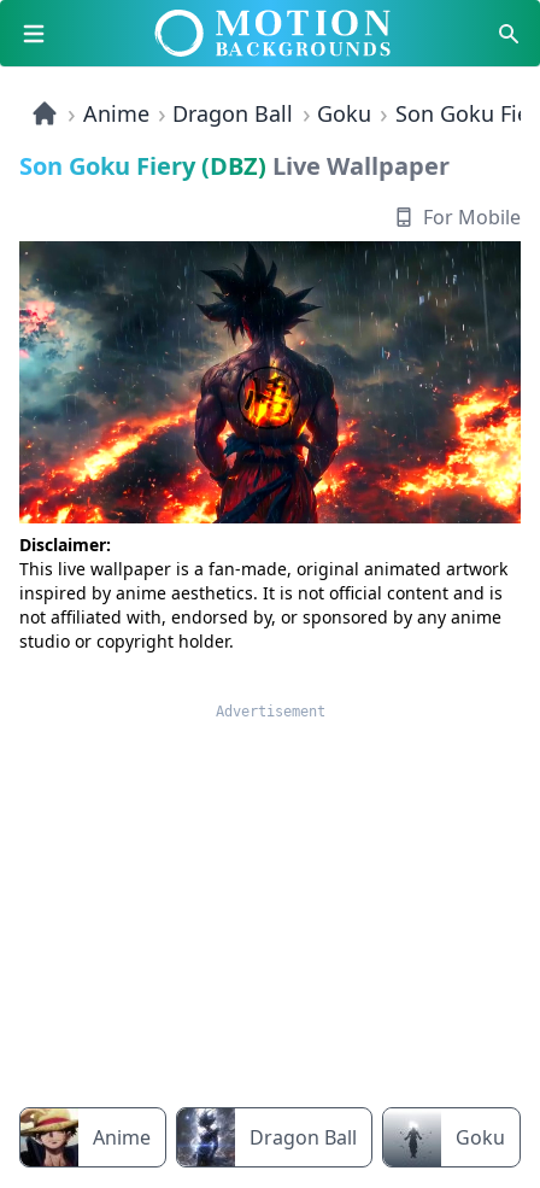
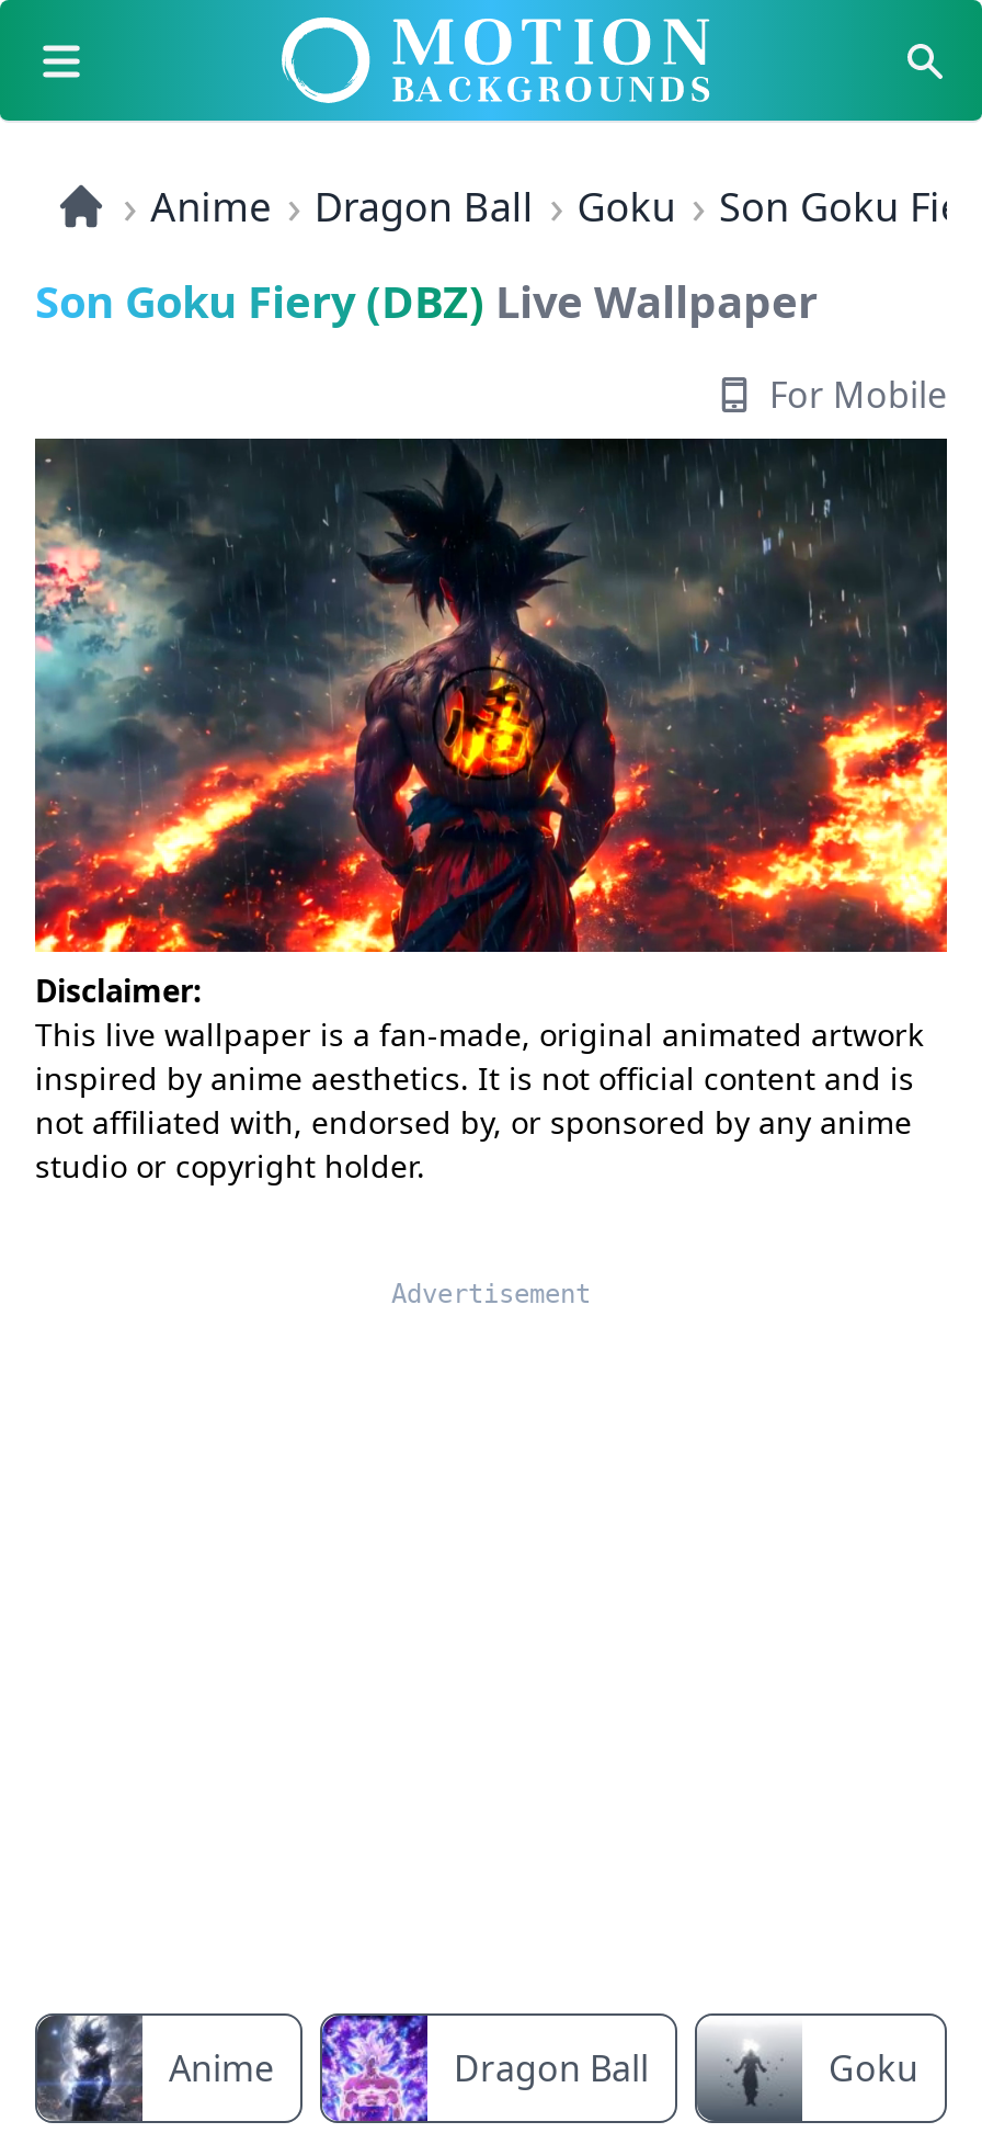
- [image]
+ [image]

- [image]
+ [image]
